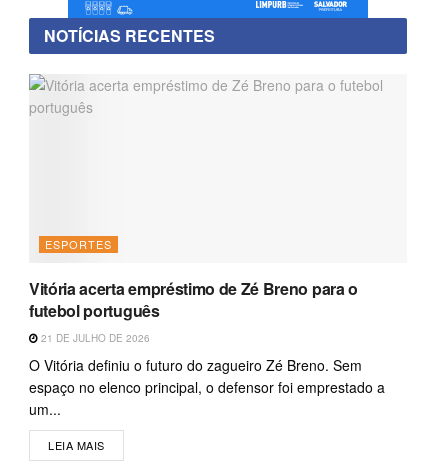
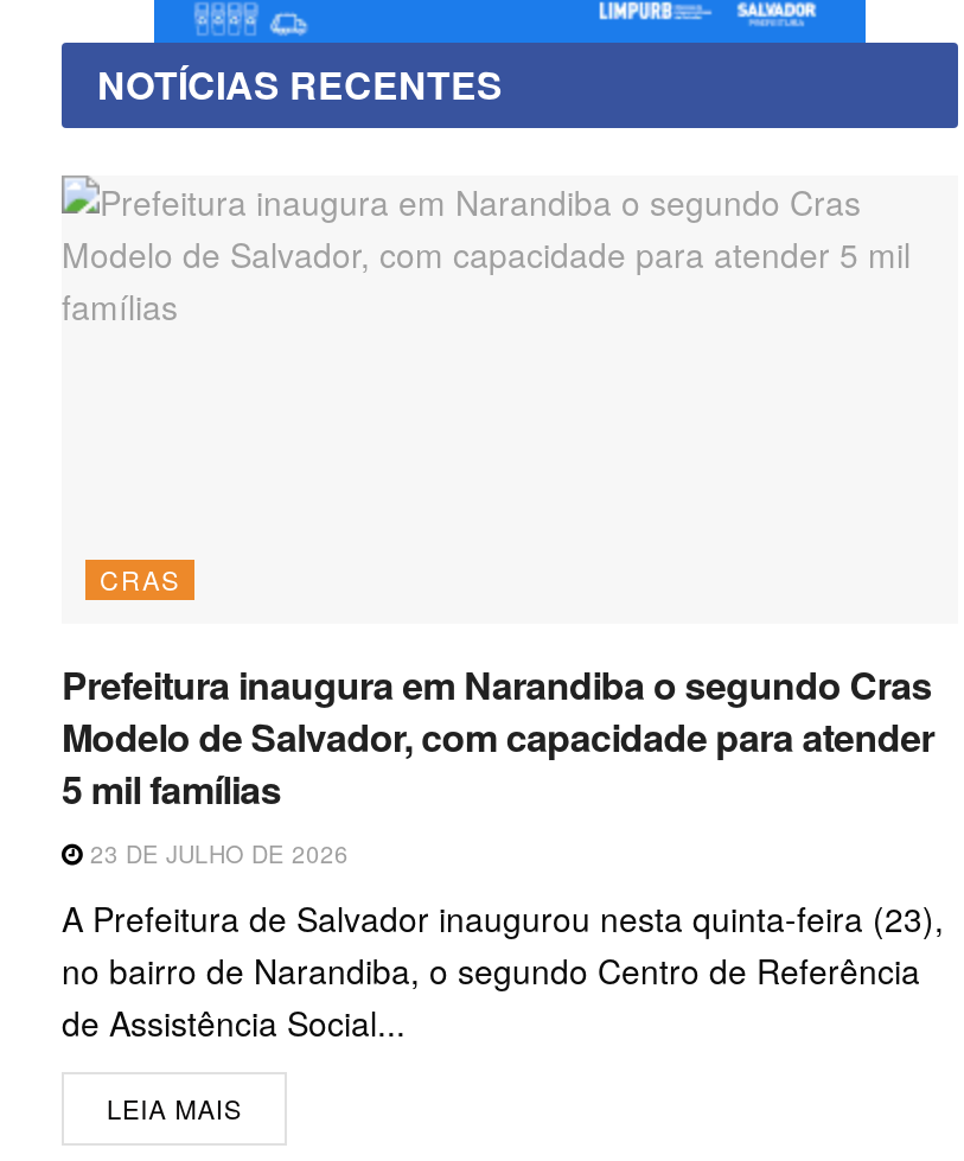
- ESPORTES
+ CRAS

- Vitória acerta empréstimo de Zé Breno para o
- futebol português
- 21 DE JULHO DE 2026
+ Prefeitura inaugura em Narandiba o segundo Cras
+ Modelo de Salvador, com capacidade para atender
+ 5 mil famílias
+ 23 DE JULHO DE 2026

- O Vitória definiu o futuro do zagueiro Zé Breno. Sem
- espaço no elenco principal, o defensor foi emprestado a
- um...
+ A Prefeitura de Salvador inaugurou nesta quinta-feira (23),
+ no bairro de Narandiba, o segundo Centro de Referência
+ de Assistência Social...
